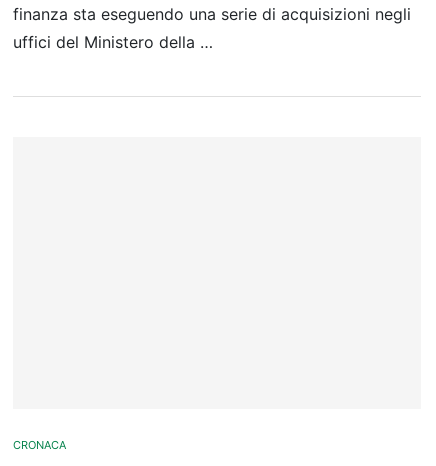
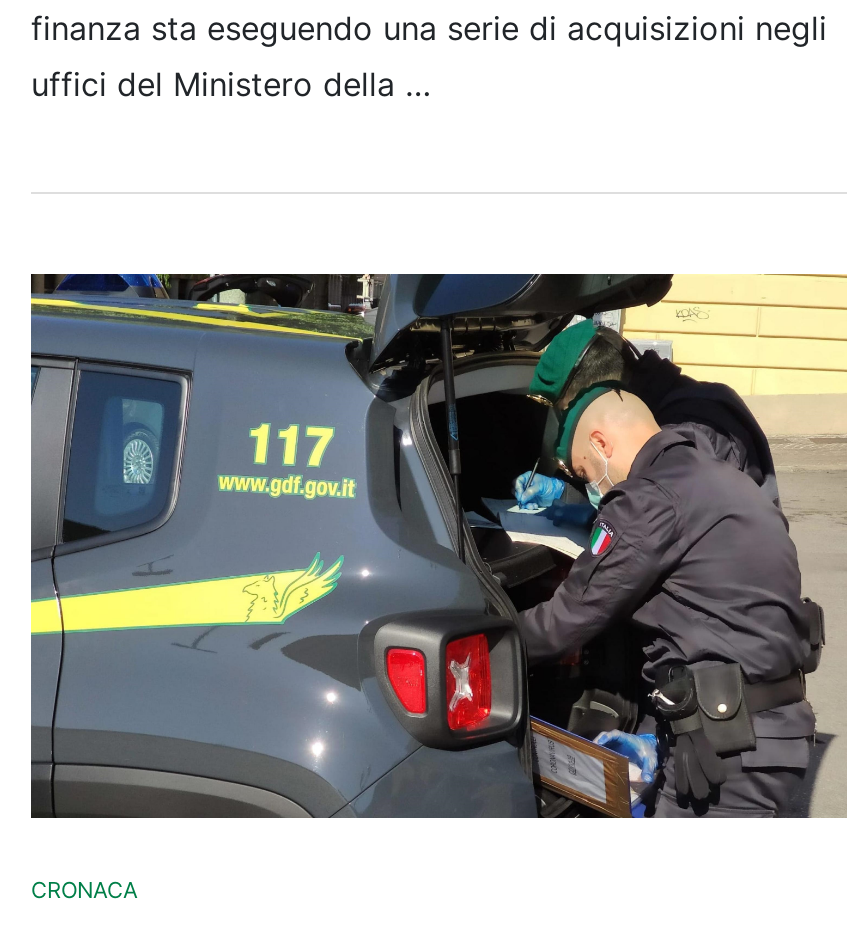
+ [image]
